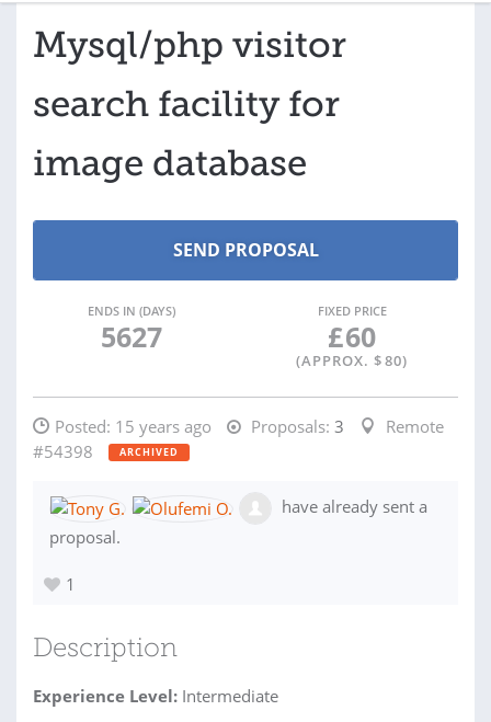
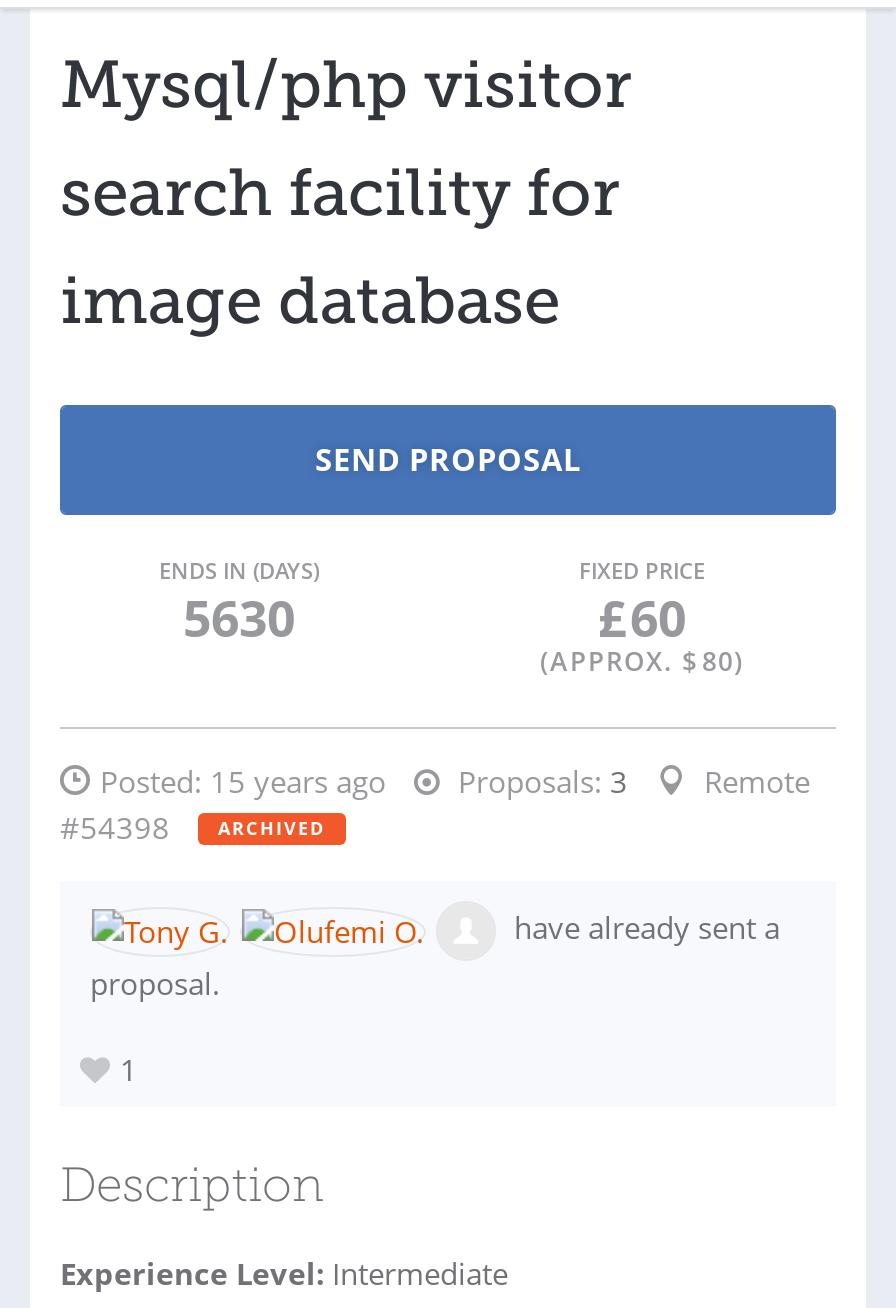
- 5627
+ 5630
